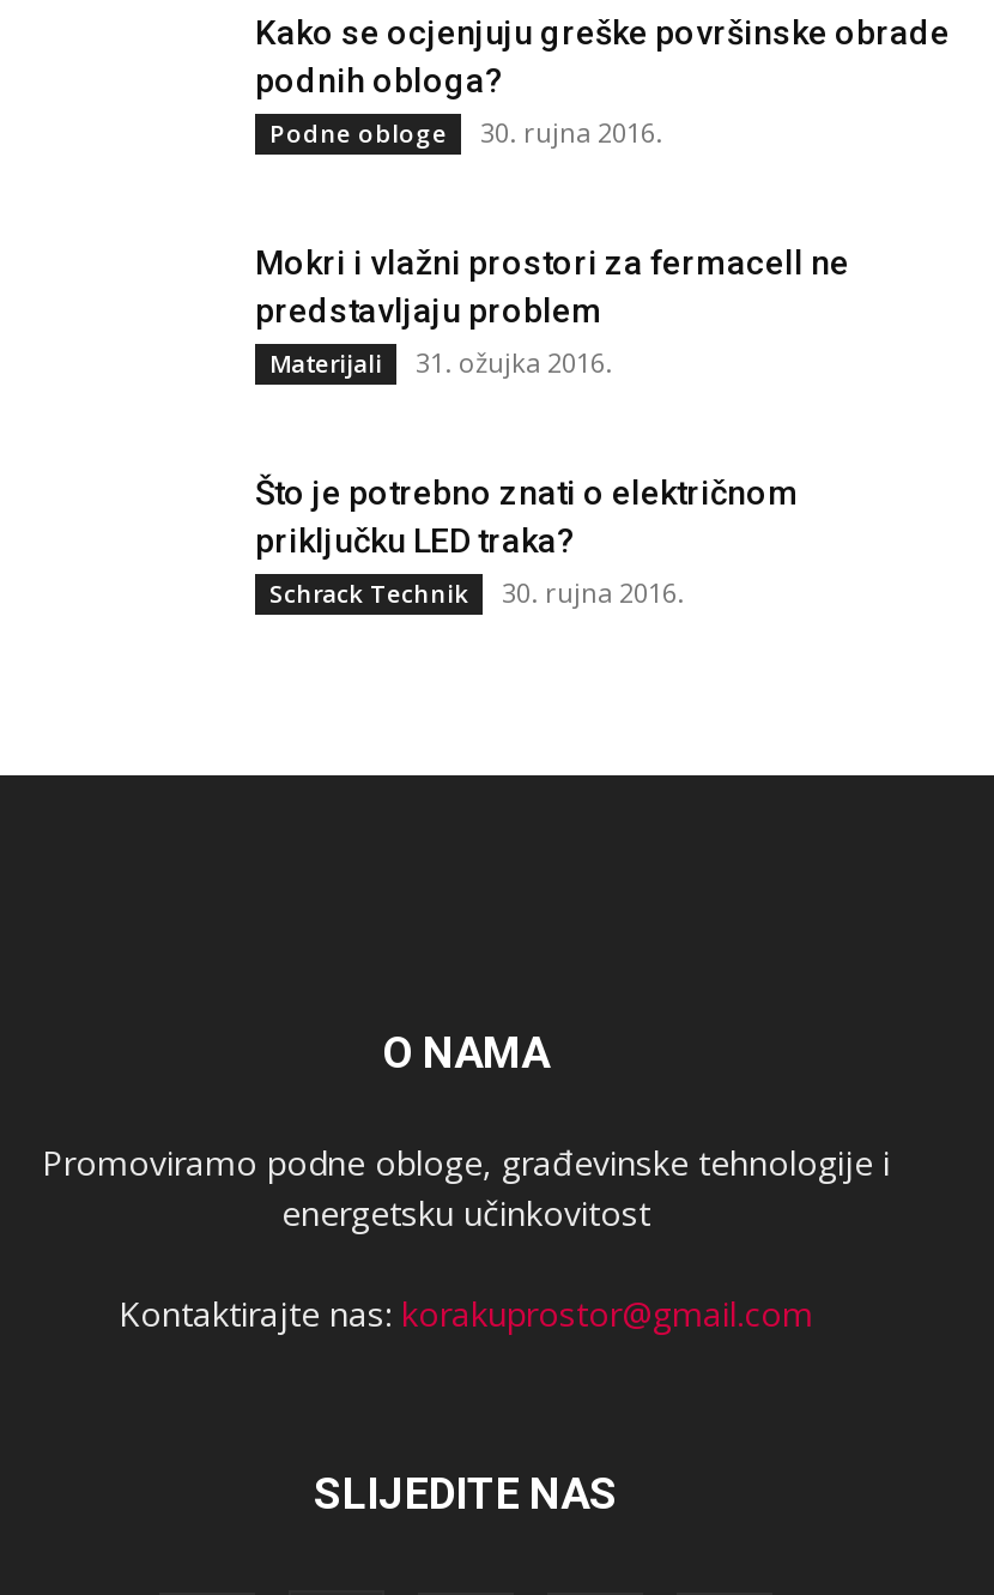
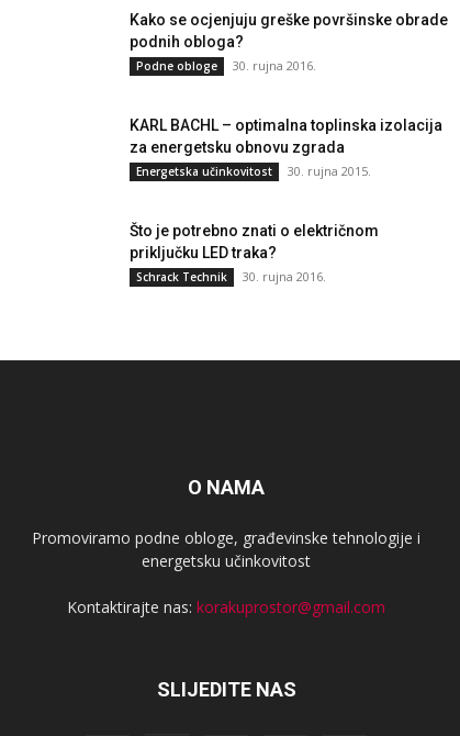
- Mokri i vlažni prostori za fermacell ne
- predstavljaju problem
- Materijali
- 31. ožujka 2016.
+ KARL BACHL – optimalna toplinska izolacija
+ za energetsku obnovu zgrada
+ Energetska učinkovitost
+ 30. rujna 2015.
